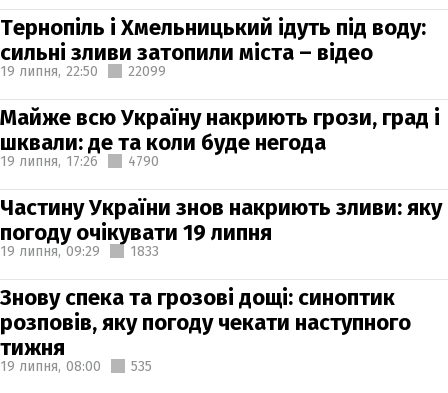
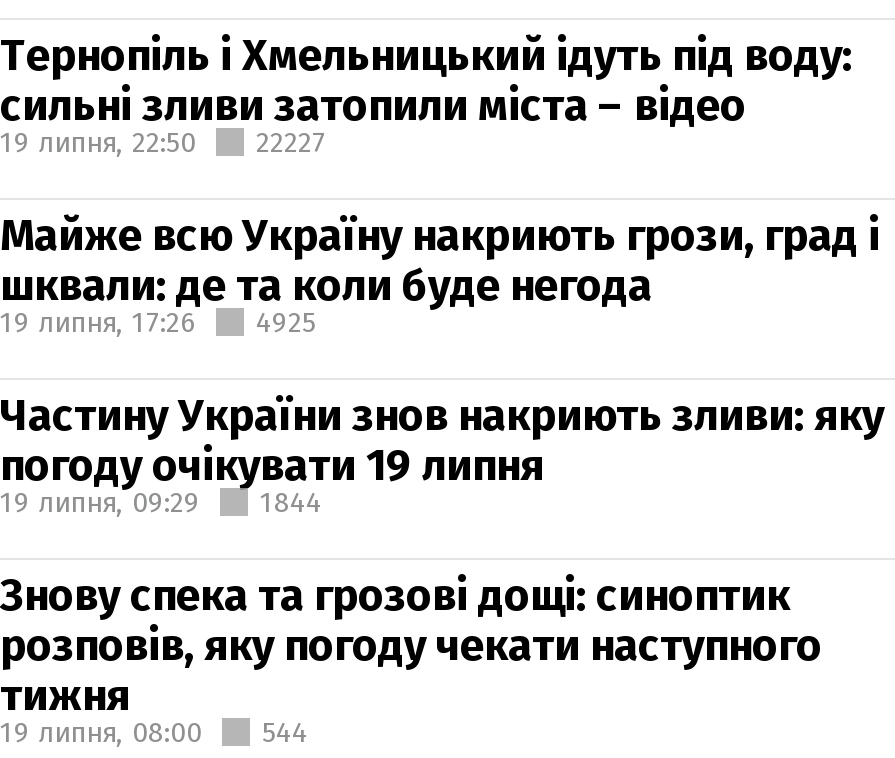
- 19 липня, 22:50 22099
+ 19 липня, 22:50 22227

- 19 липня, 17:26 4790
+ 19 липня, 17:26 4925

- 19 липня, 09:29 1833
+ 19 липня, 09:29 1844

- 19 липня, 08:00 535
+ 19 липня, 08:00 544
